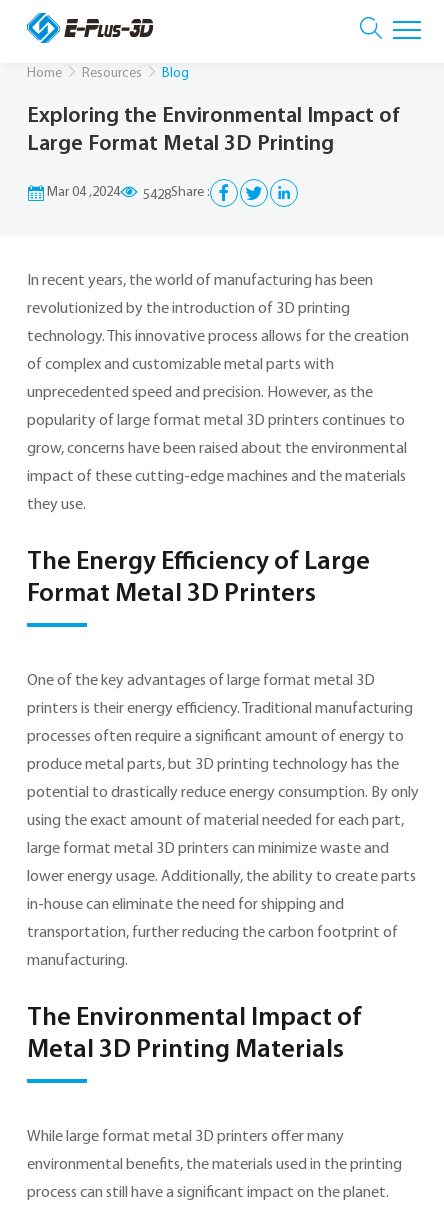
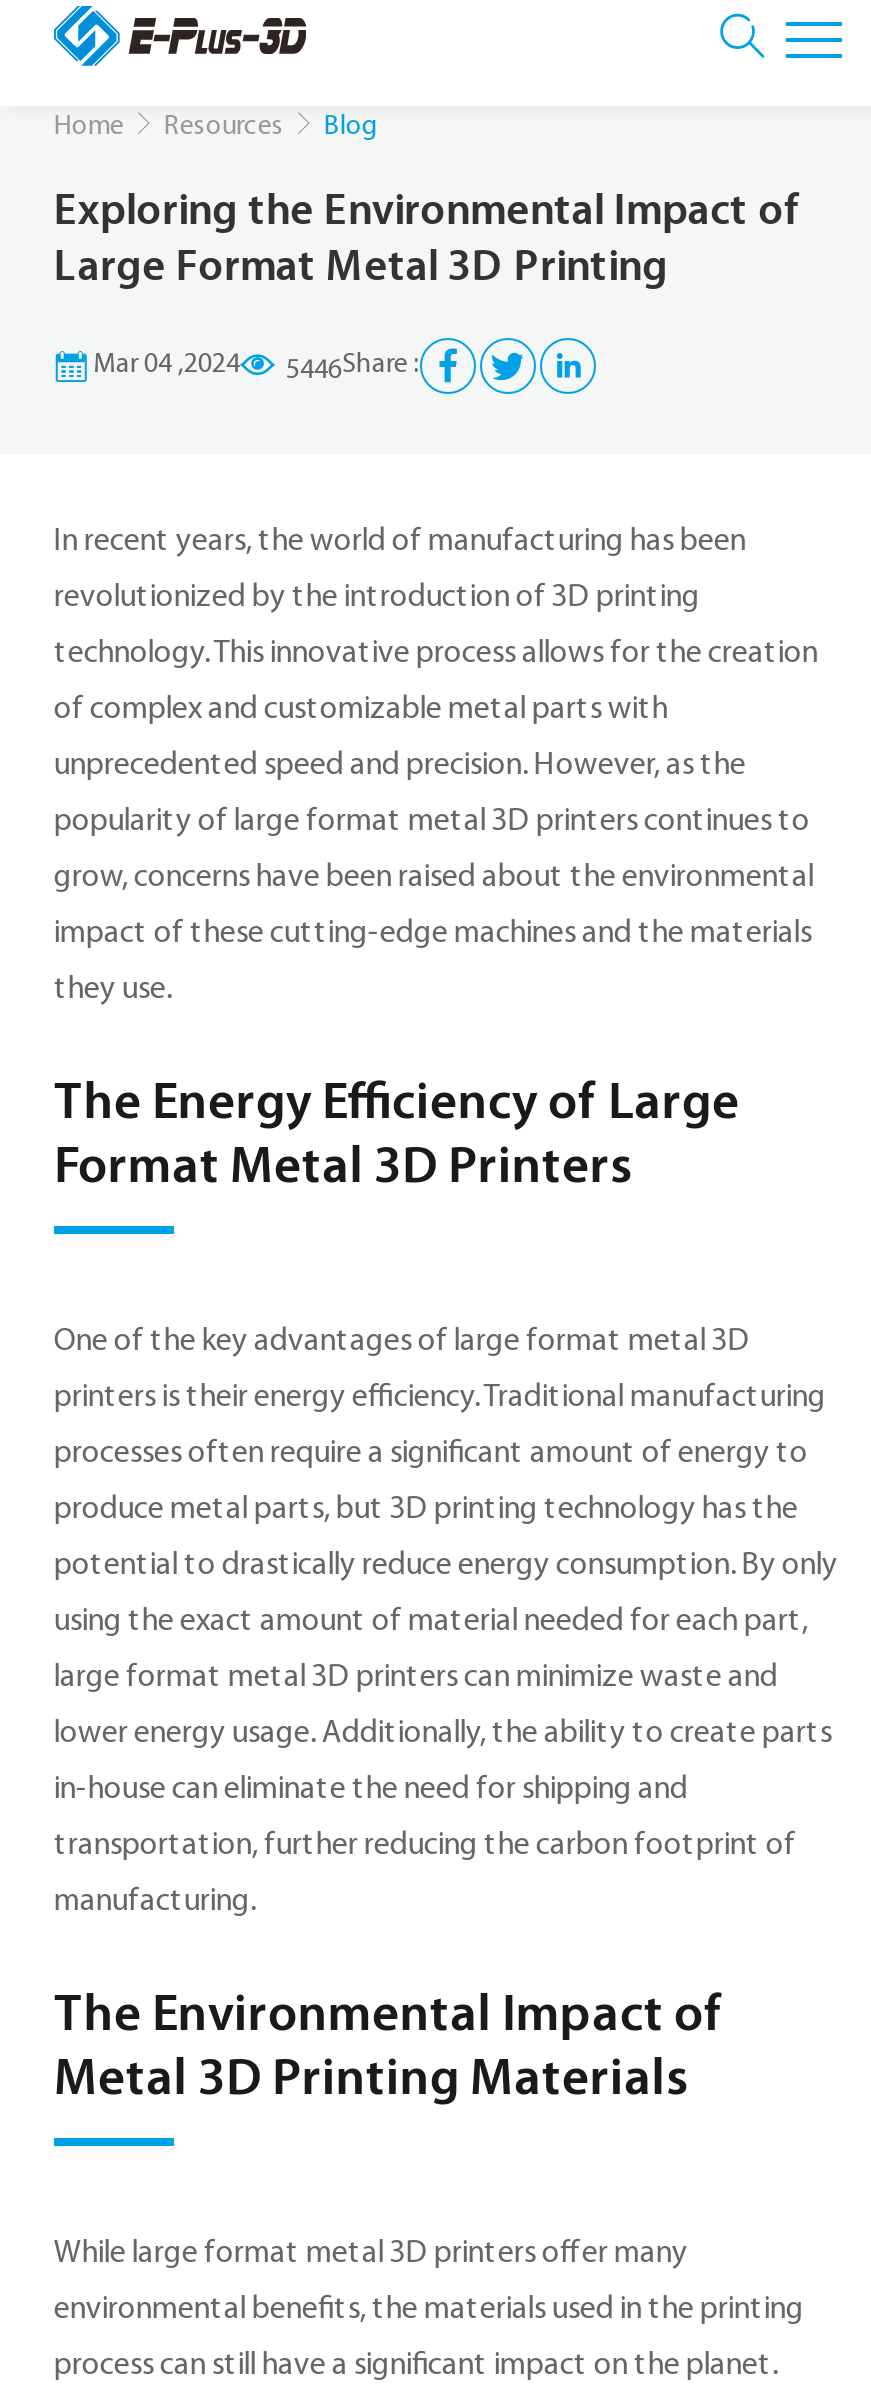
- Mar 04 ,2024 5428Share :
+ Mar 04 ,2024 5446Share :
